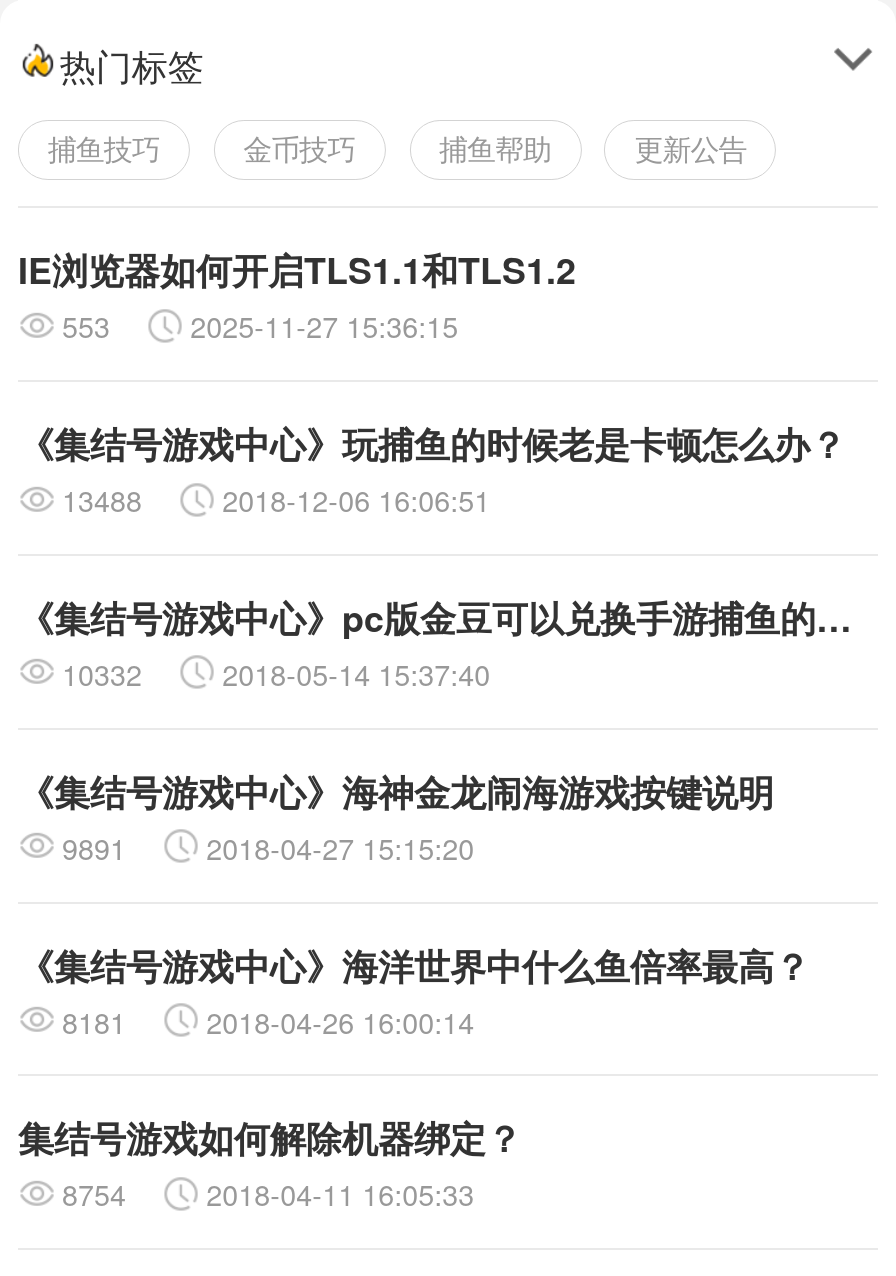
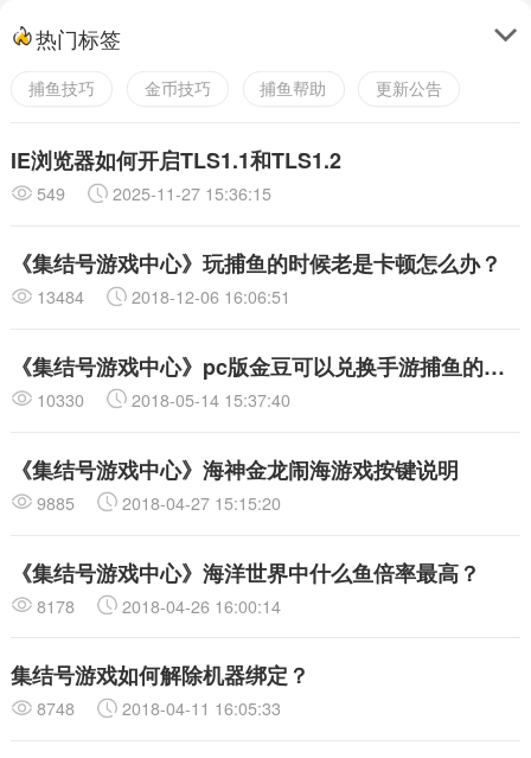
- 553
+ 549

- 13488
+ 13484

- 10332
+ 10330

- 9891
+ 9885

- 8181
+ 8178

- 8754
+ 8748
